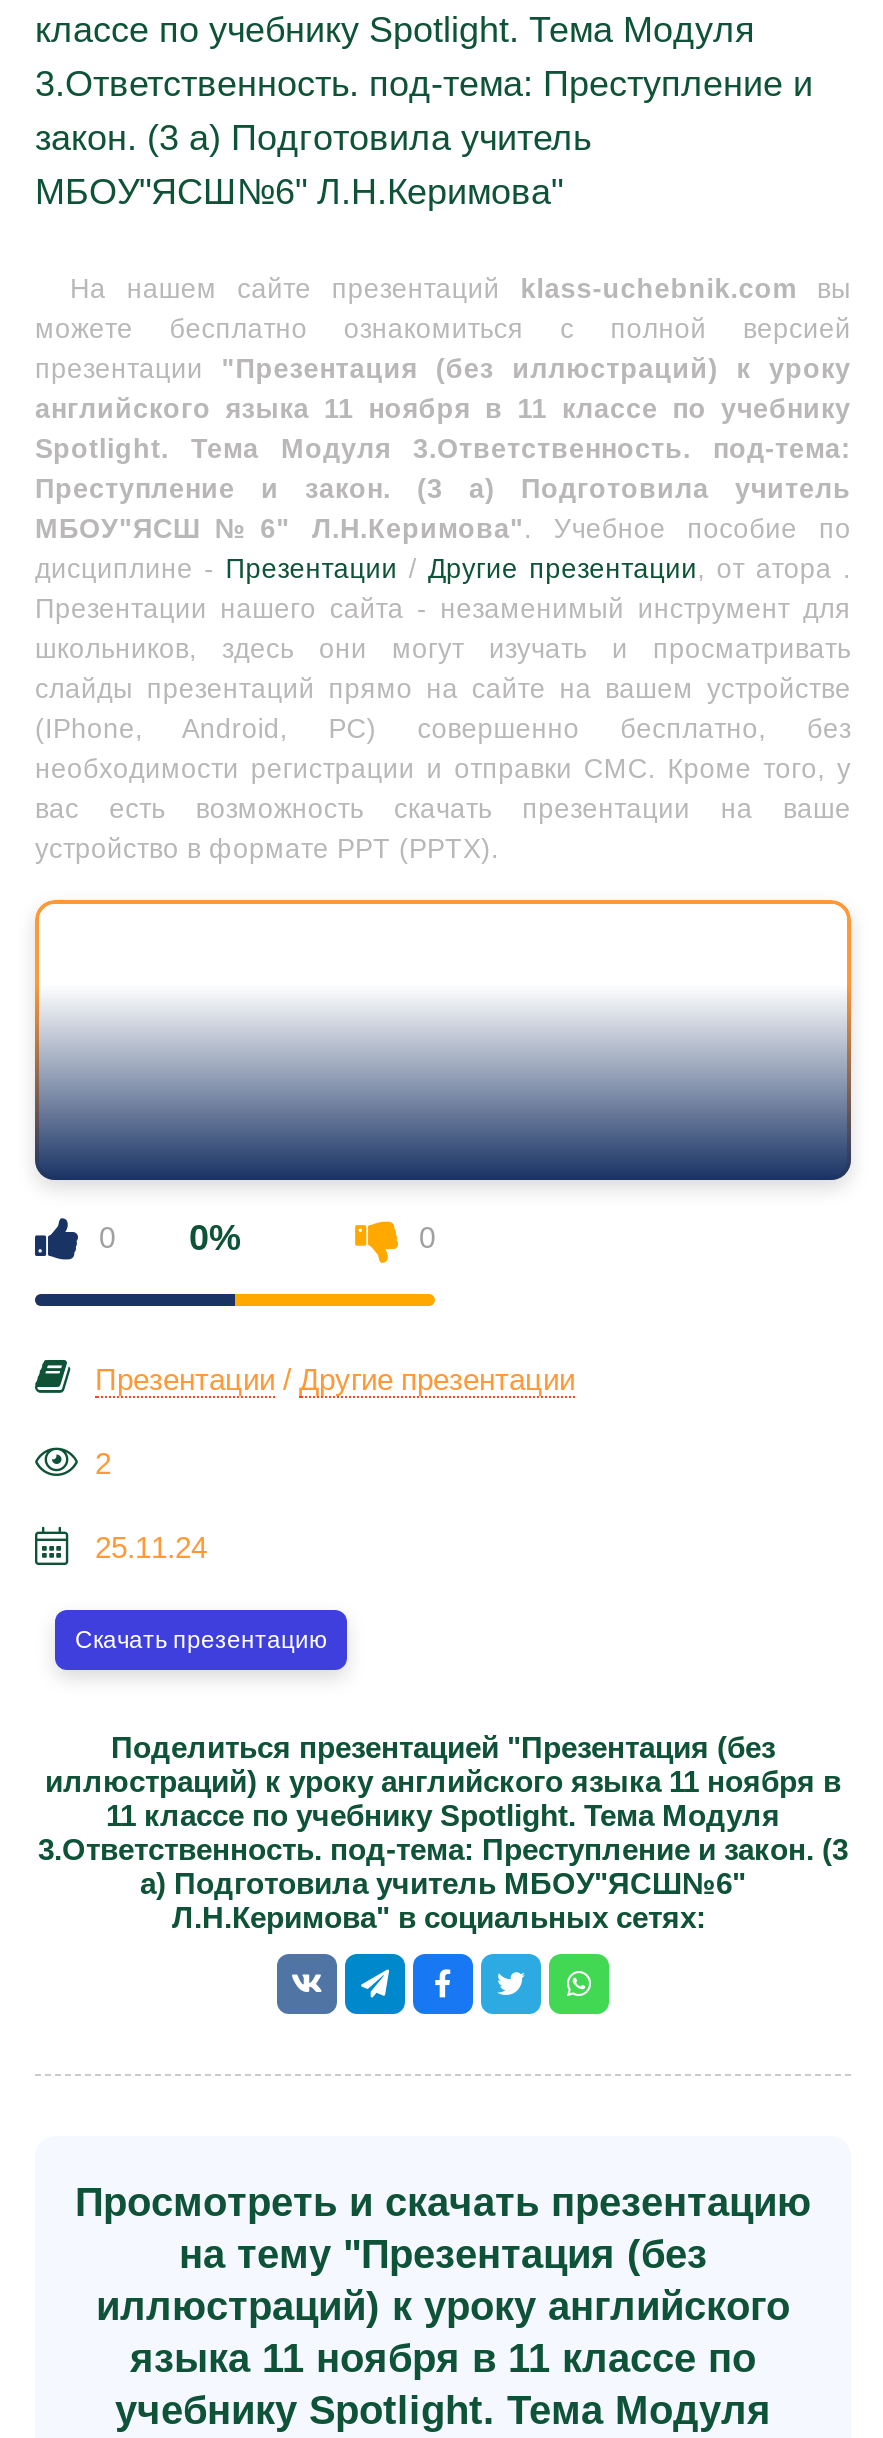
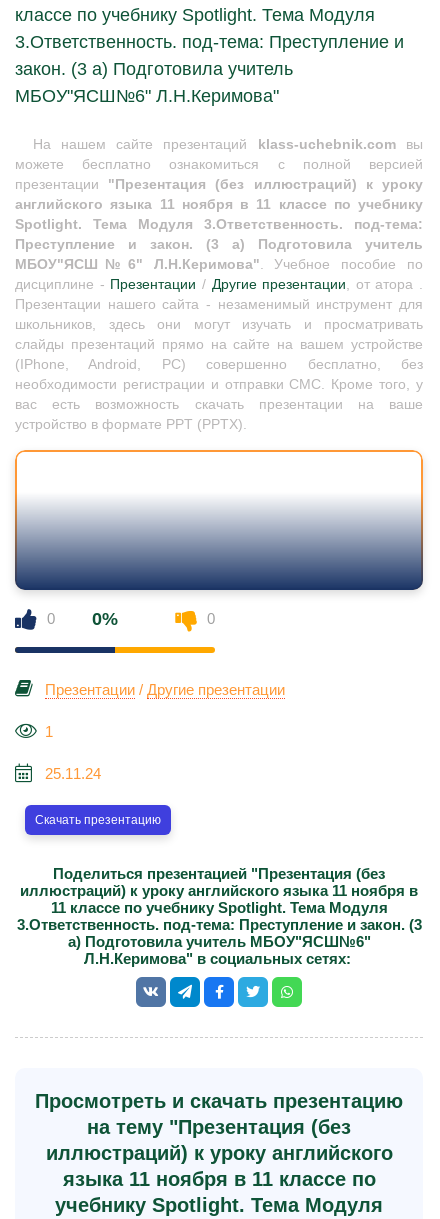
- 2
+ 1
